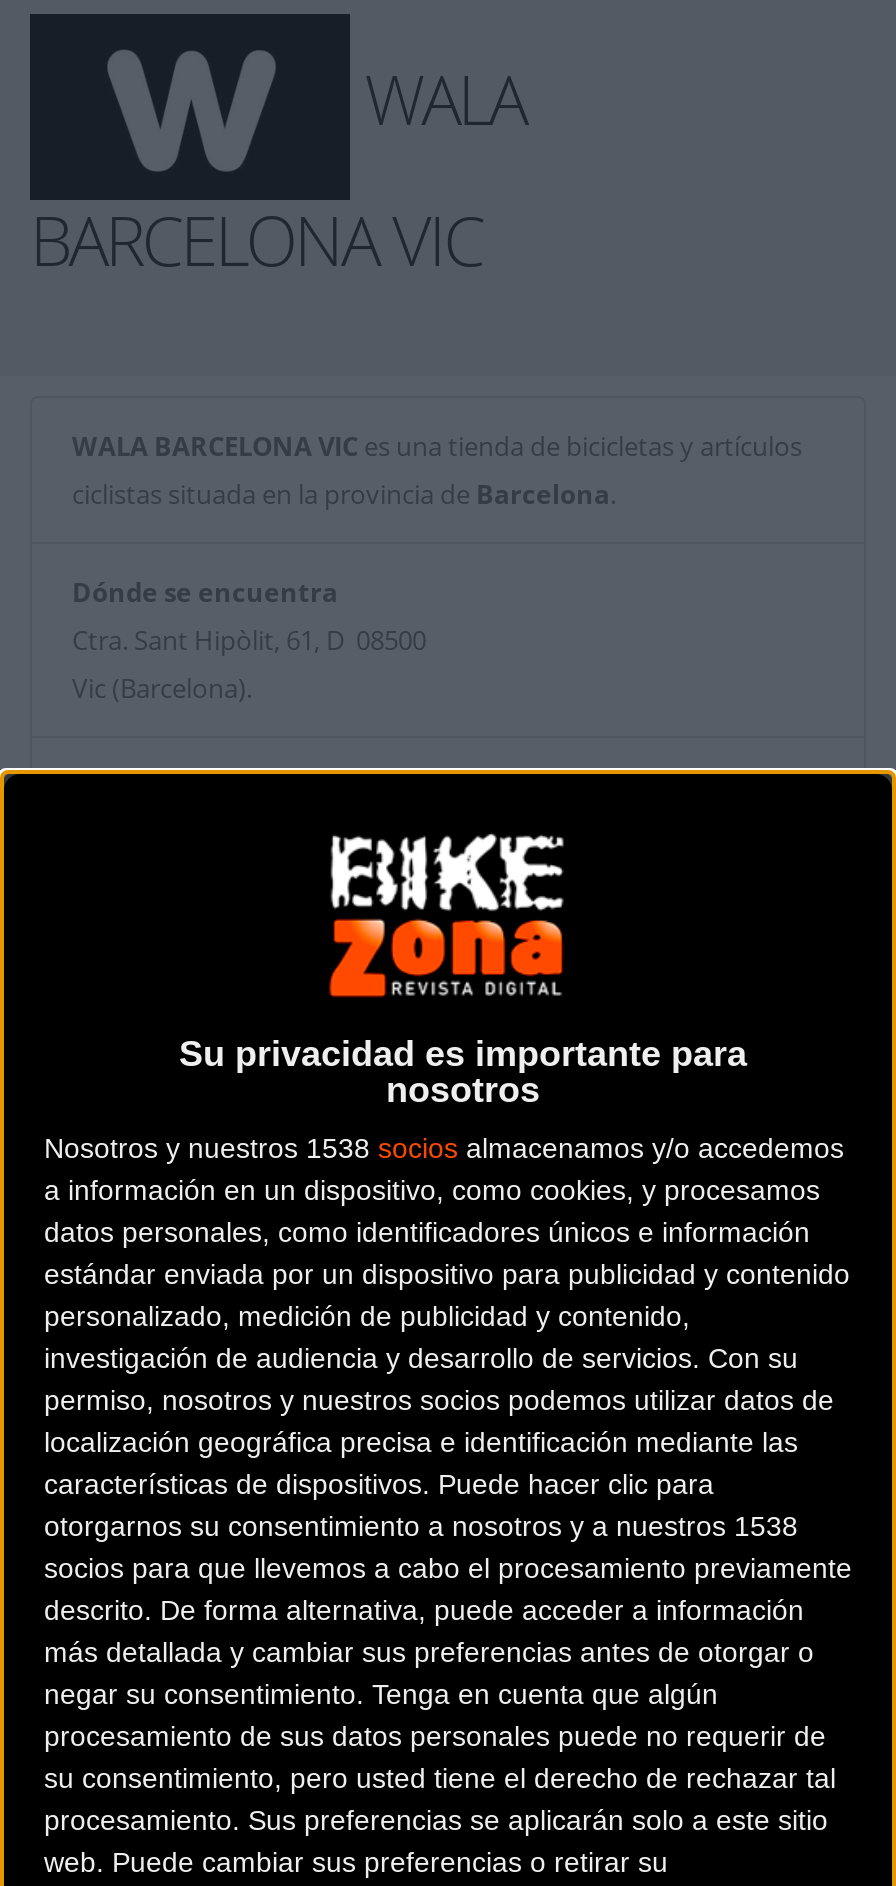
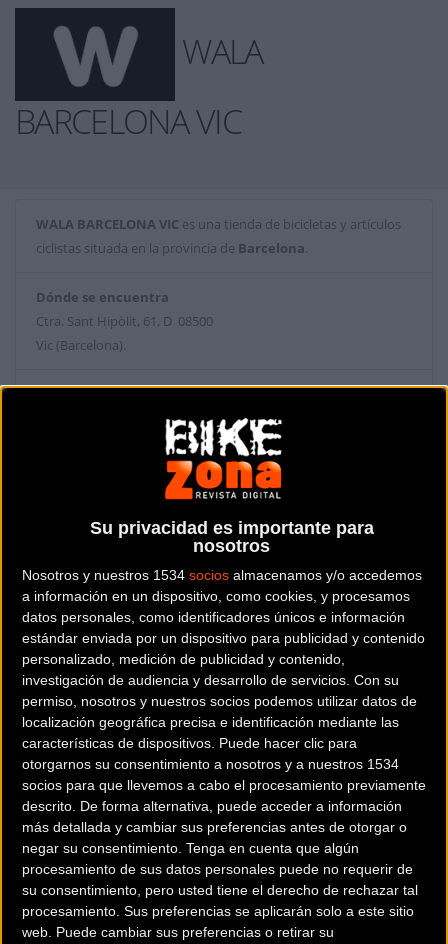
- Nosotros y nuestros 1538 socios almacenamos y/o accedemos
+ Nosotros y nuestros 1534 socios almacenamos y/o accedemos

- otorgarnos su consentimiento a nosotros y a nuestros 1538
+ otorgarnos su consentimiento a nosotros y a nuestros 1534
